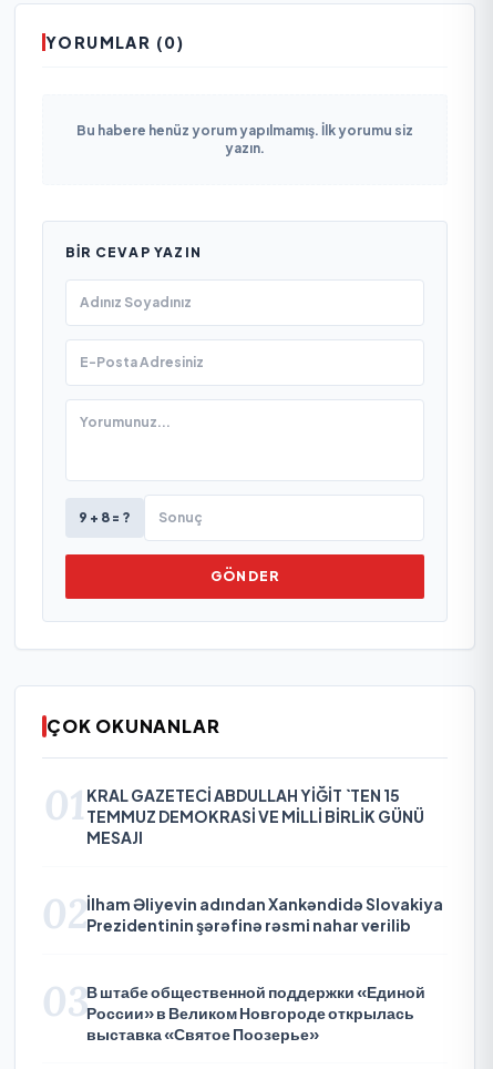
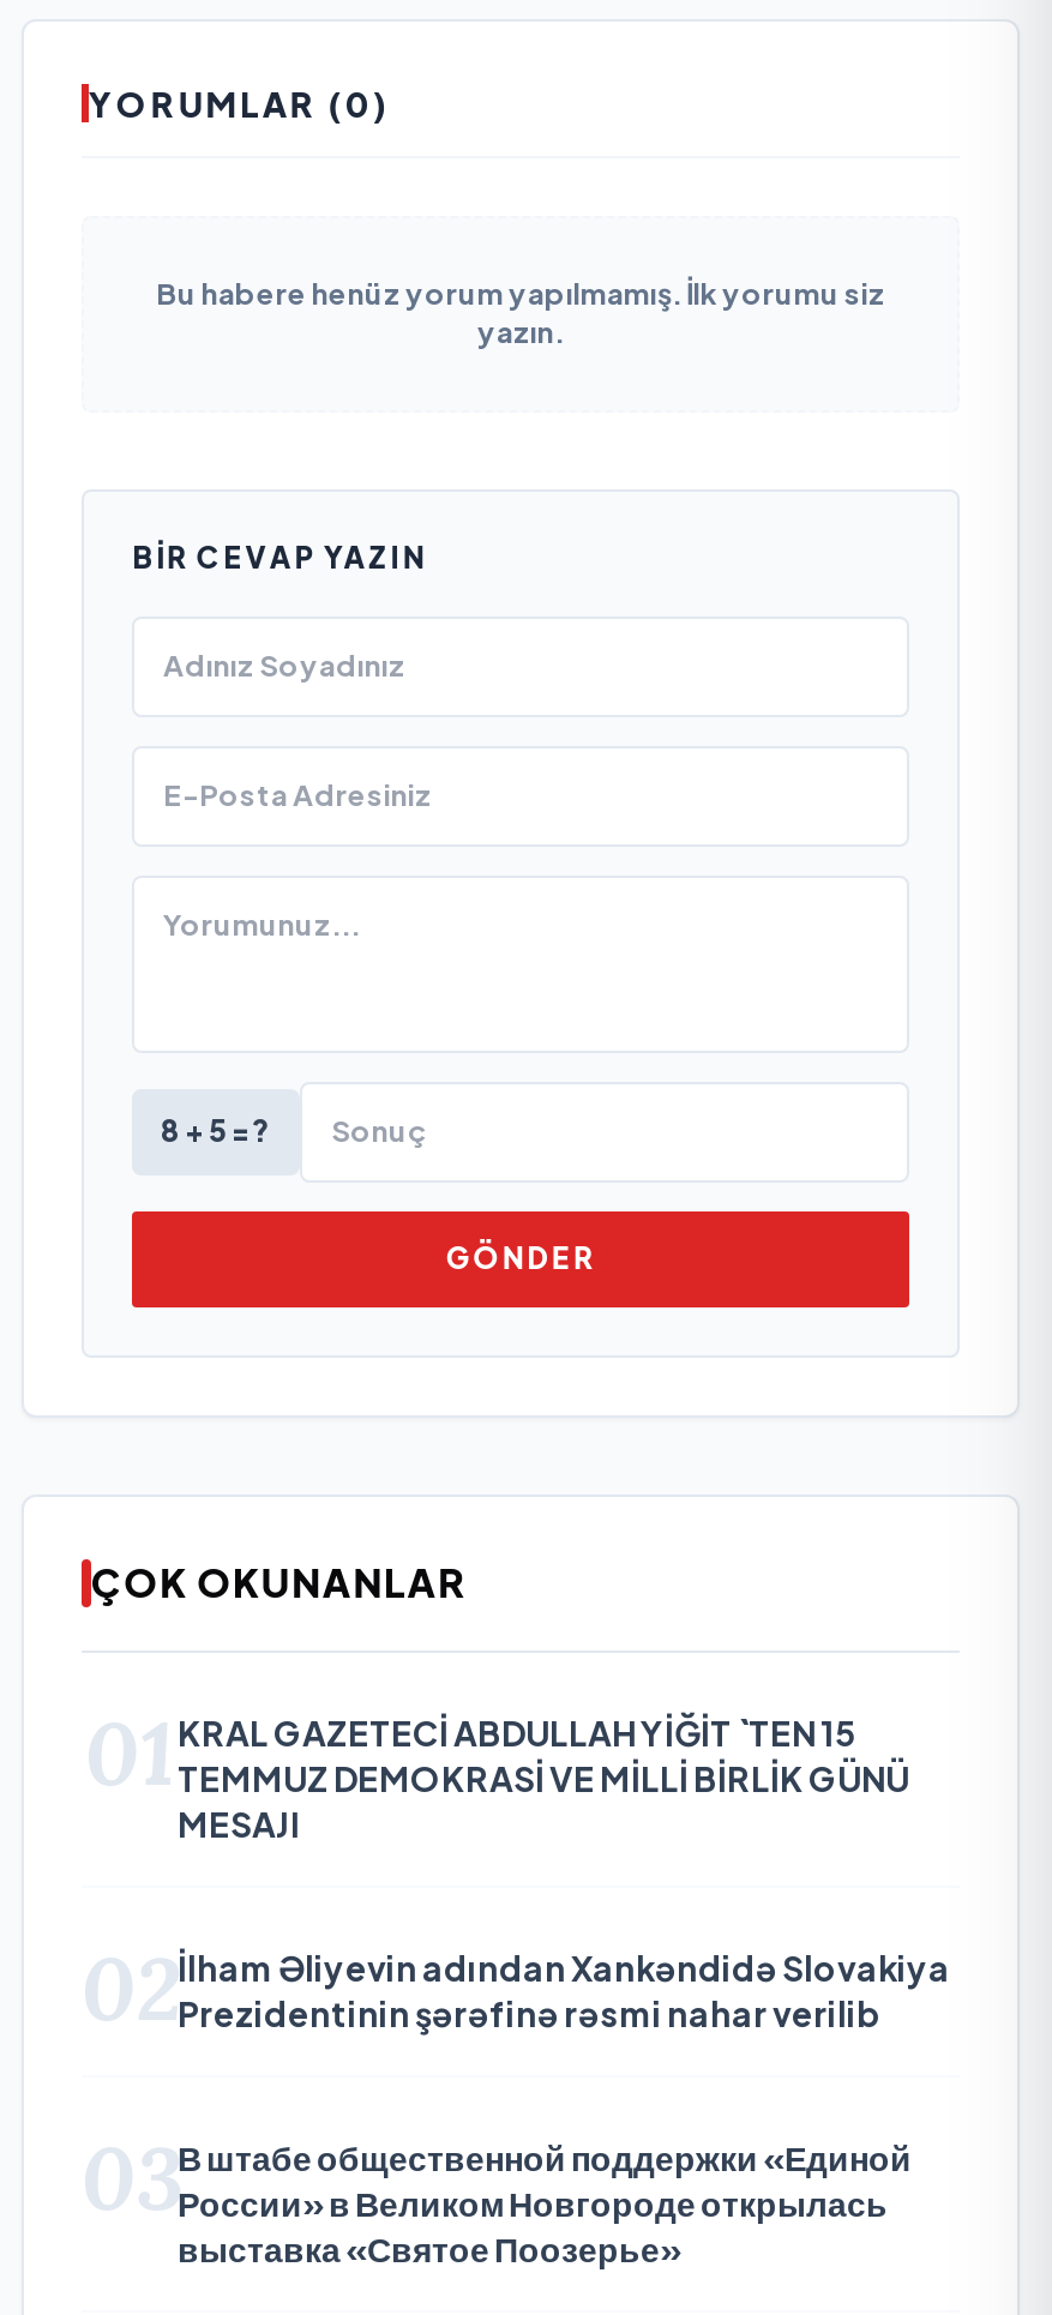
- 9 + 8 = ?
+ 8 + 5 = ?
